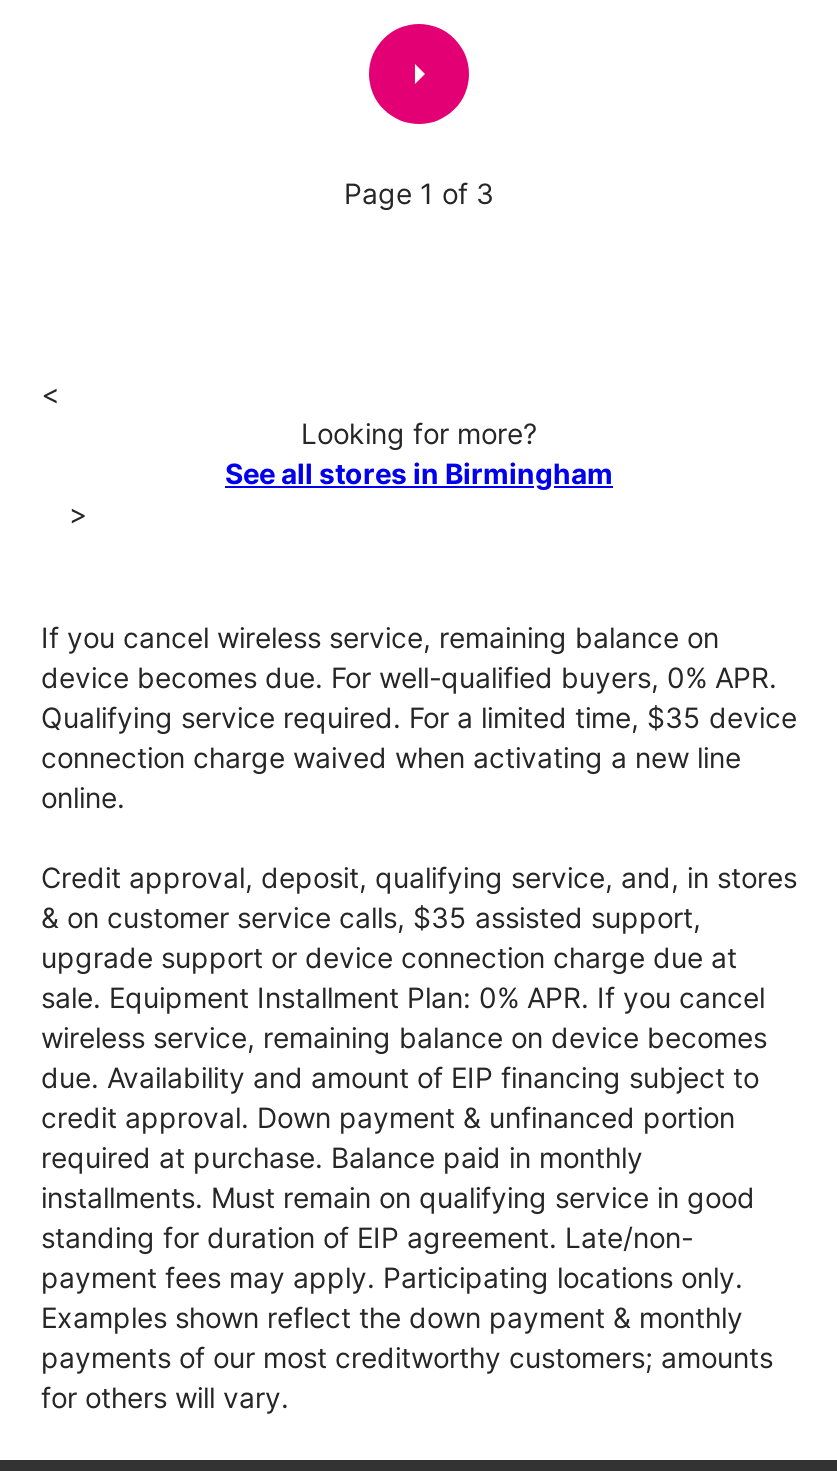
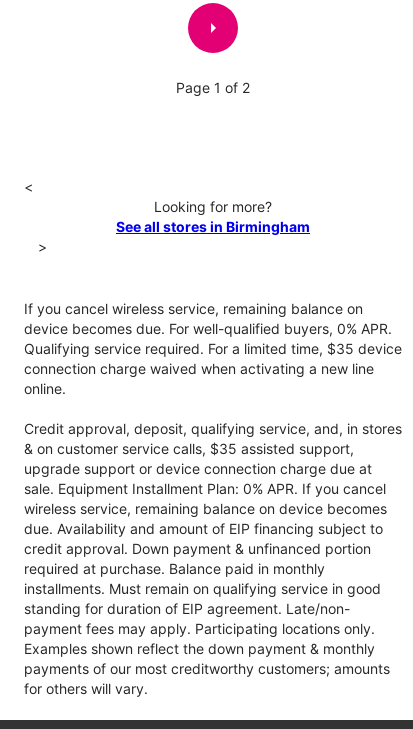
- Page 1 of 3
+ Page 1 of 2
